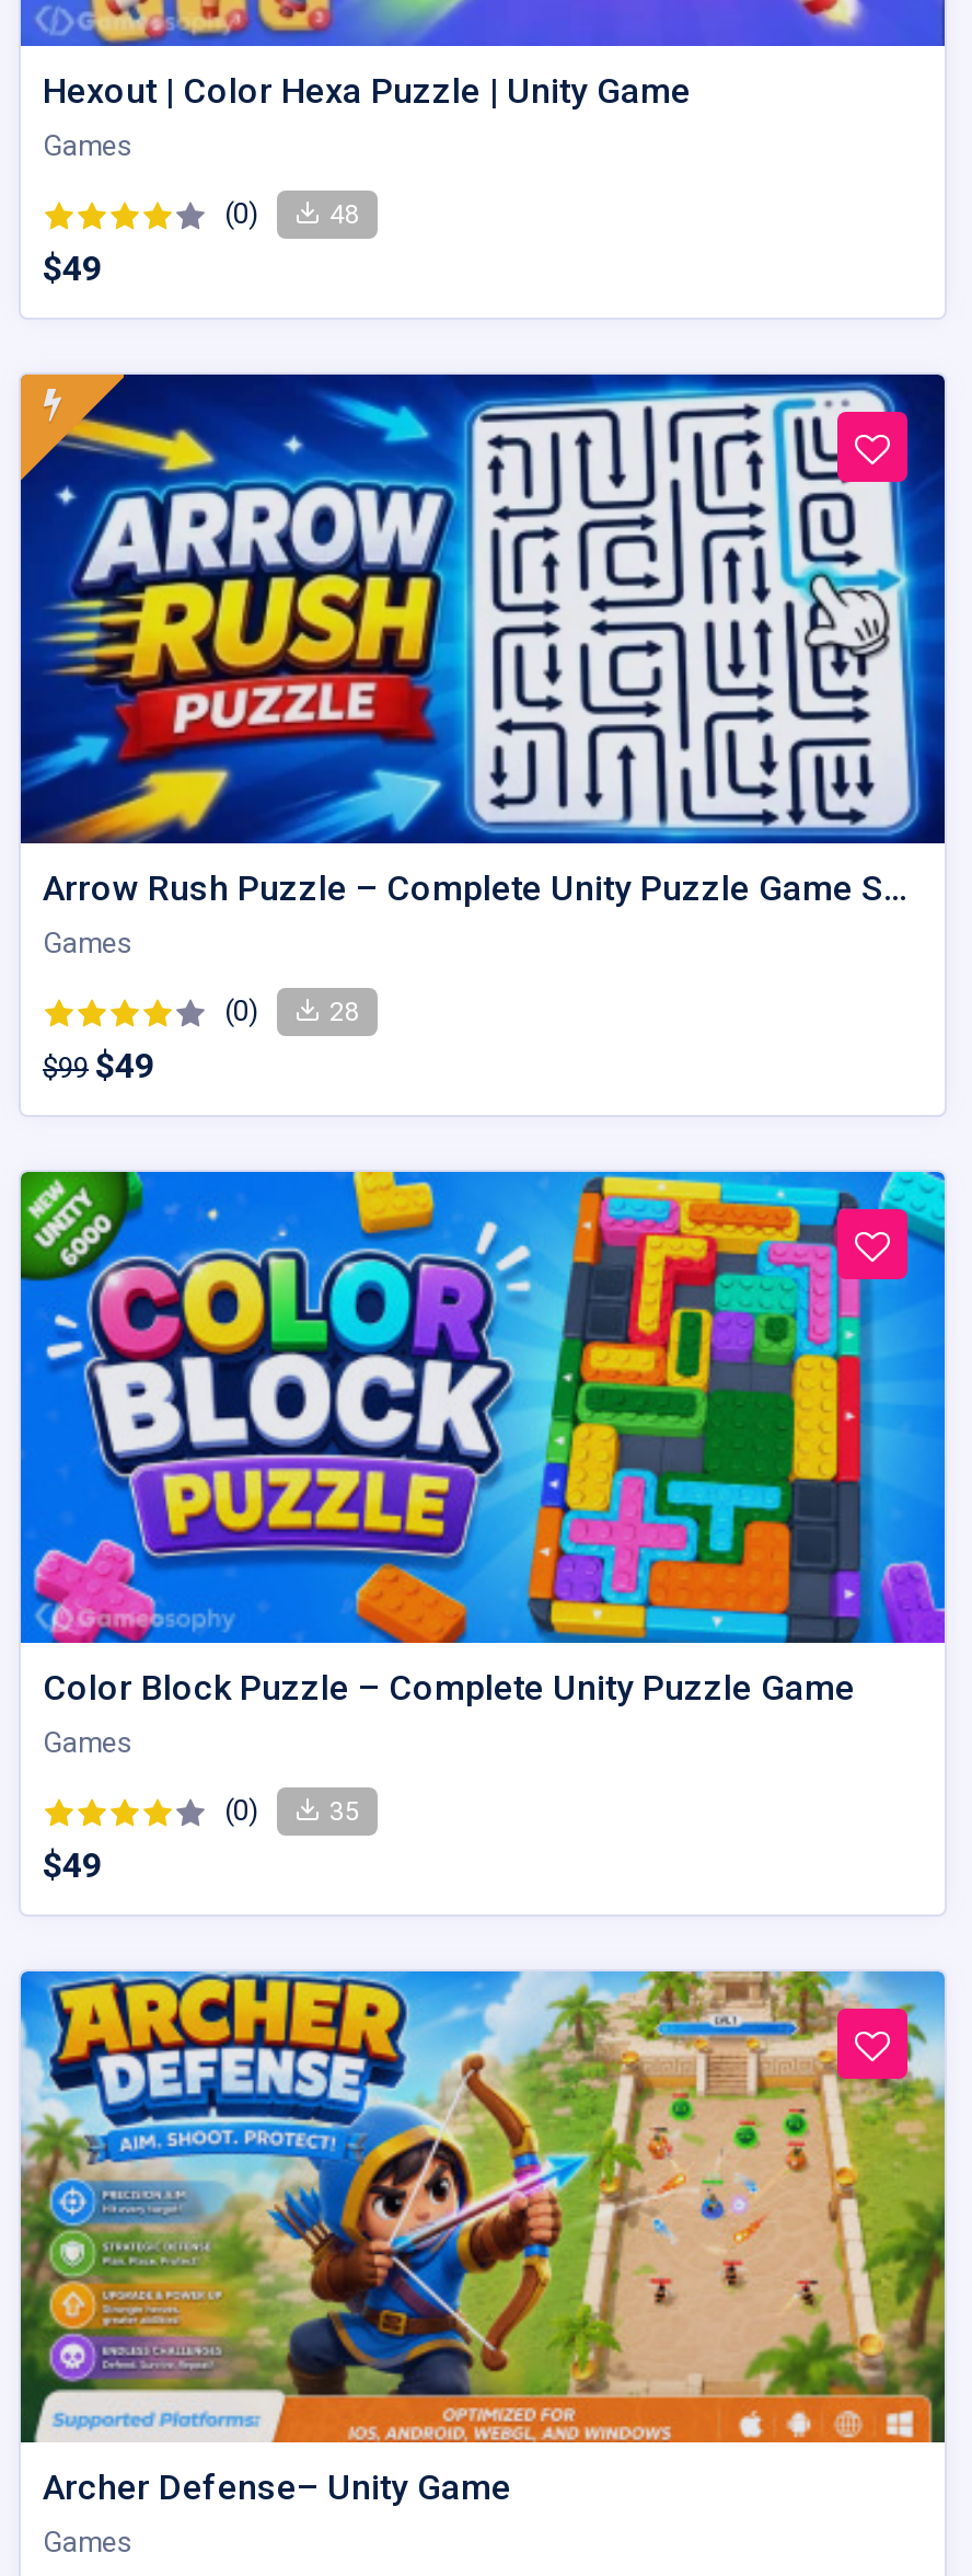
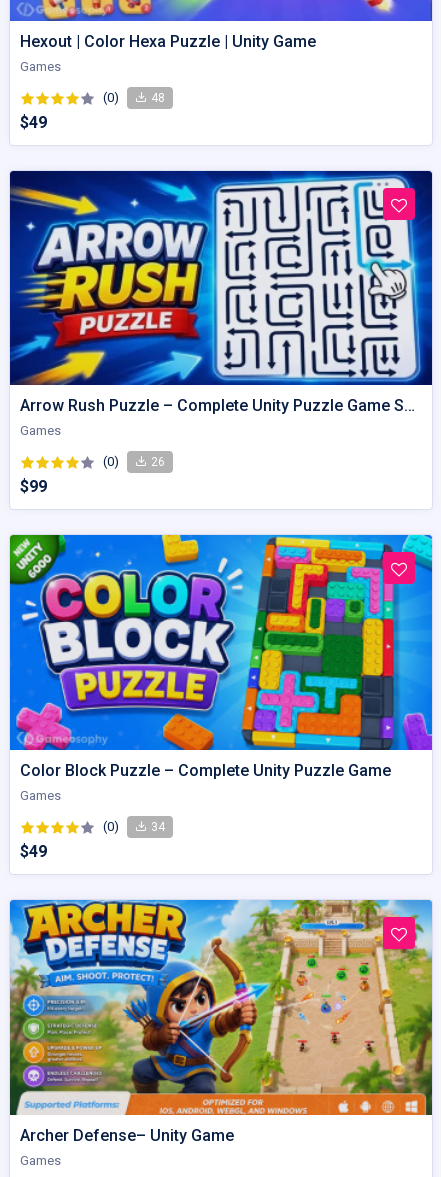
- [image]
+ [image]

- 28
- $99 $49
+ 26
+ $99

- 35
+ 34
